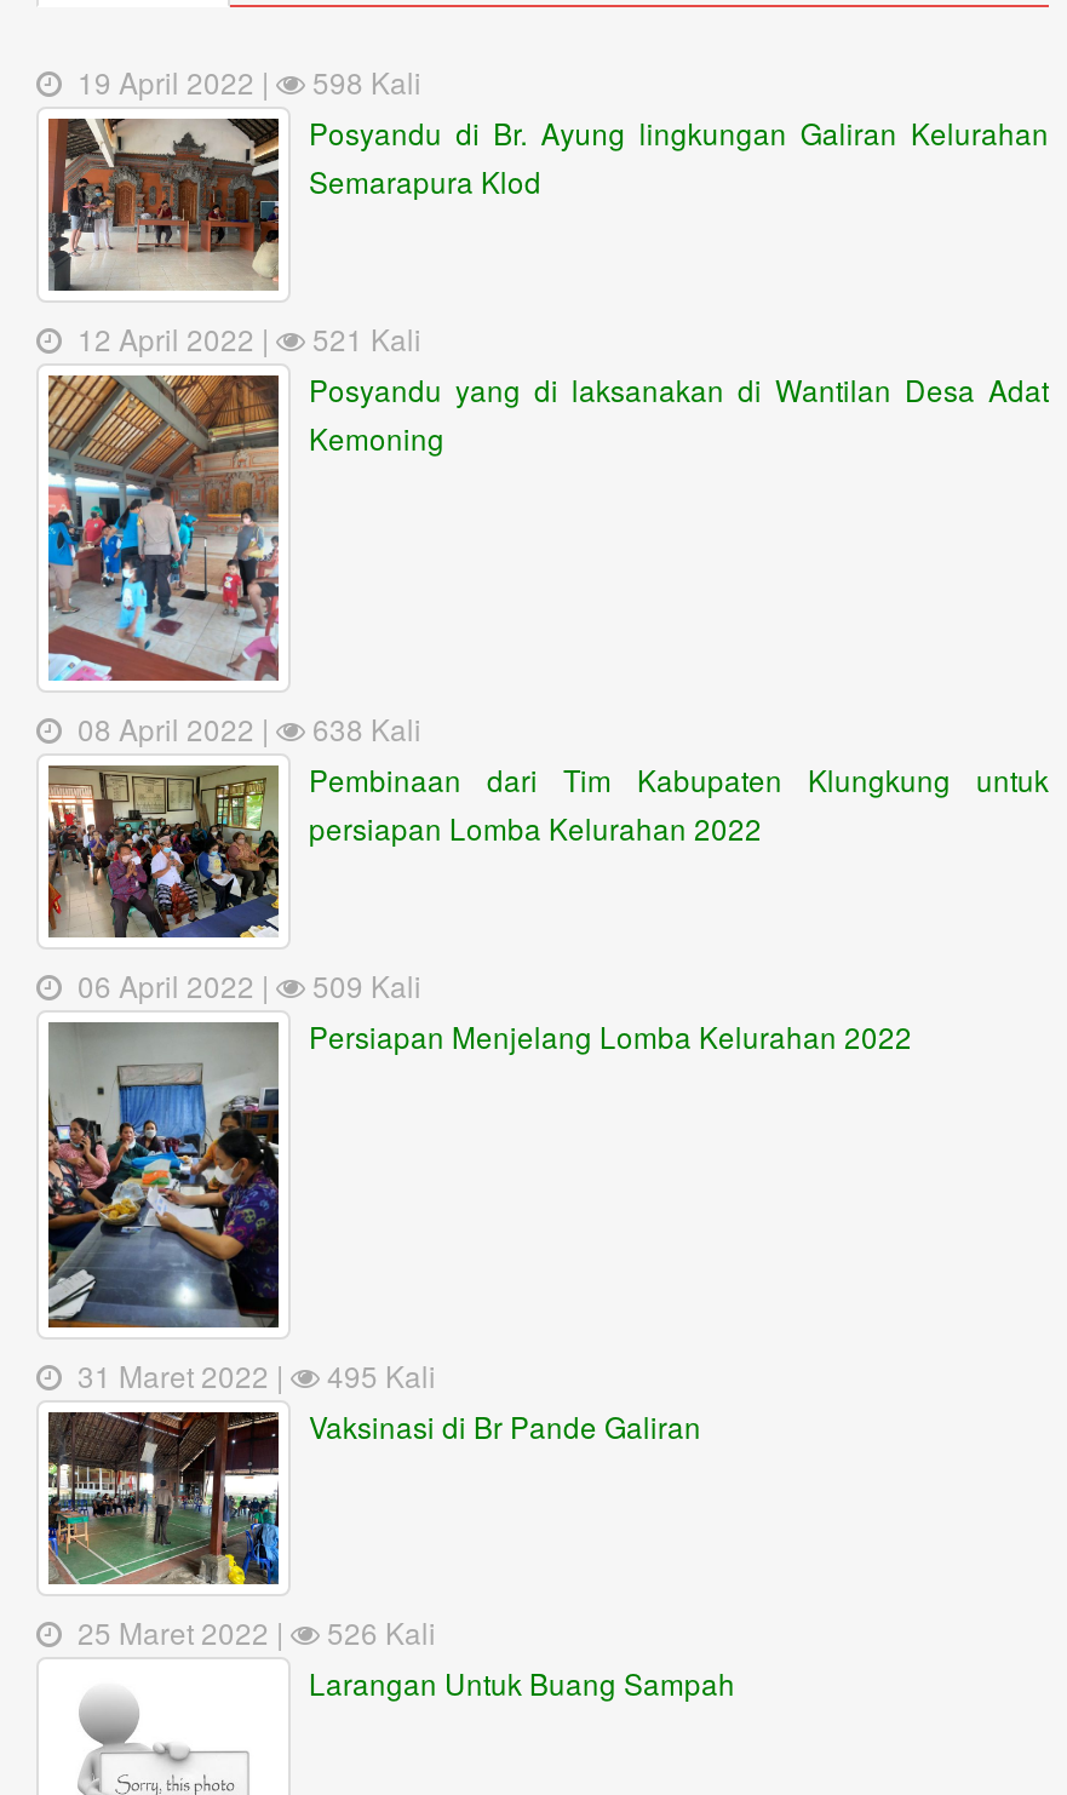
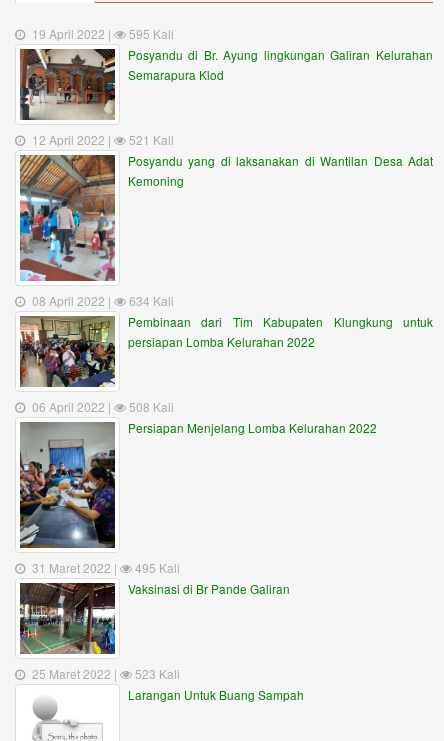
- 598 Kali
+ 595 Kali

- 638 Kali
+ 634 Kali

- 509 Kali
+ 508 Kali

- 526 Kali
+ 523 Kali
